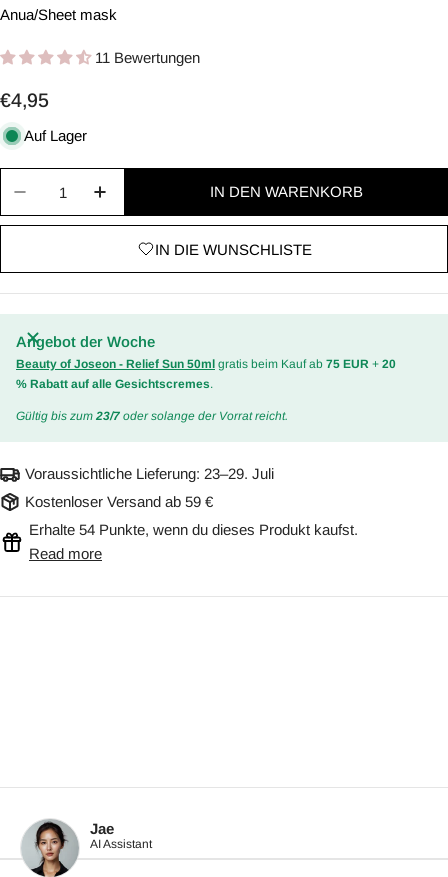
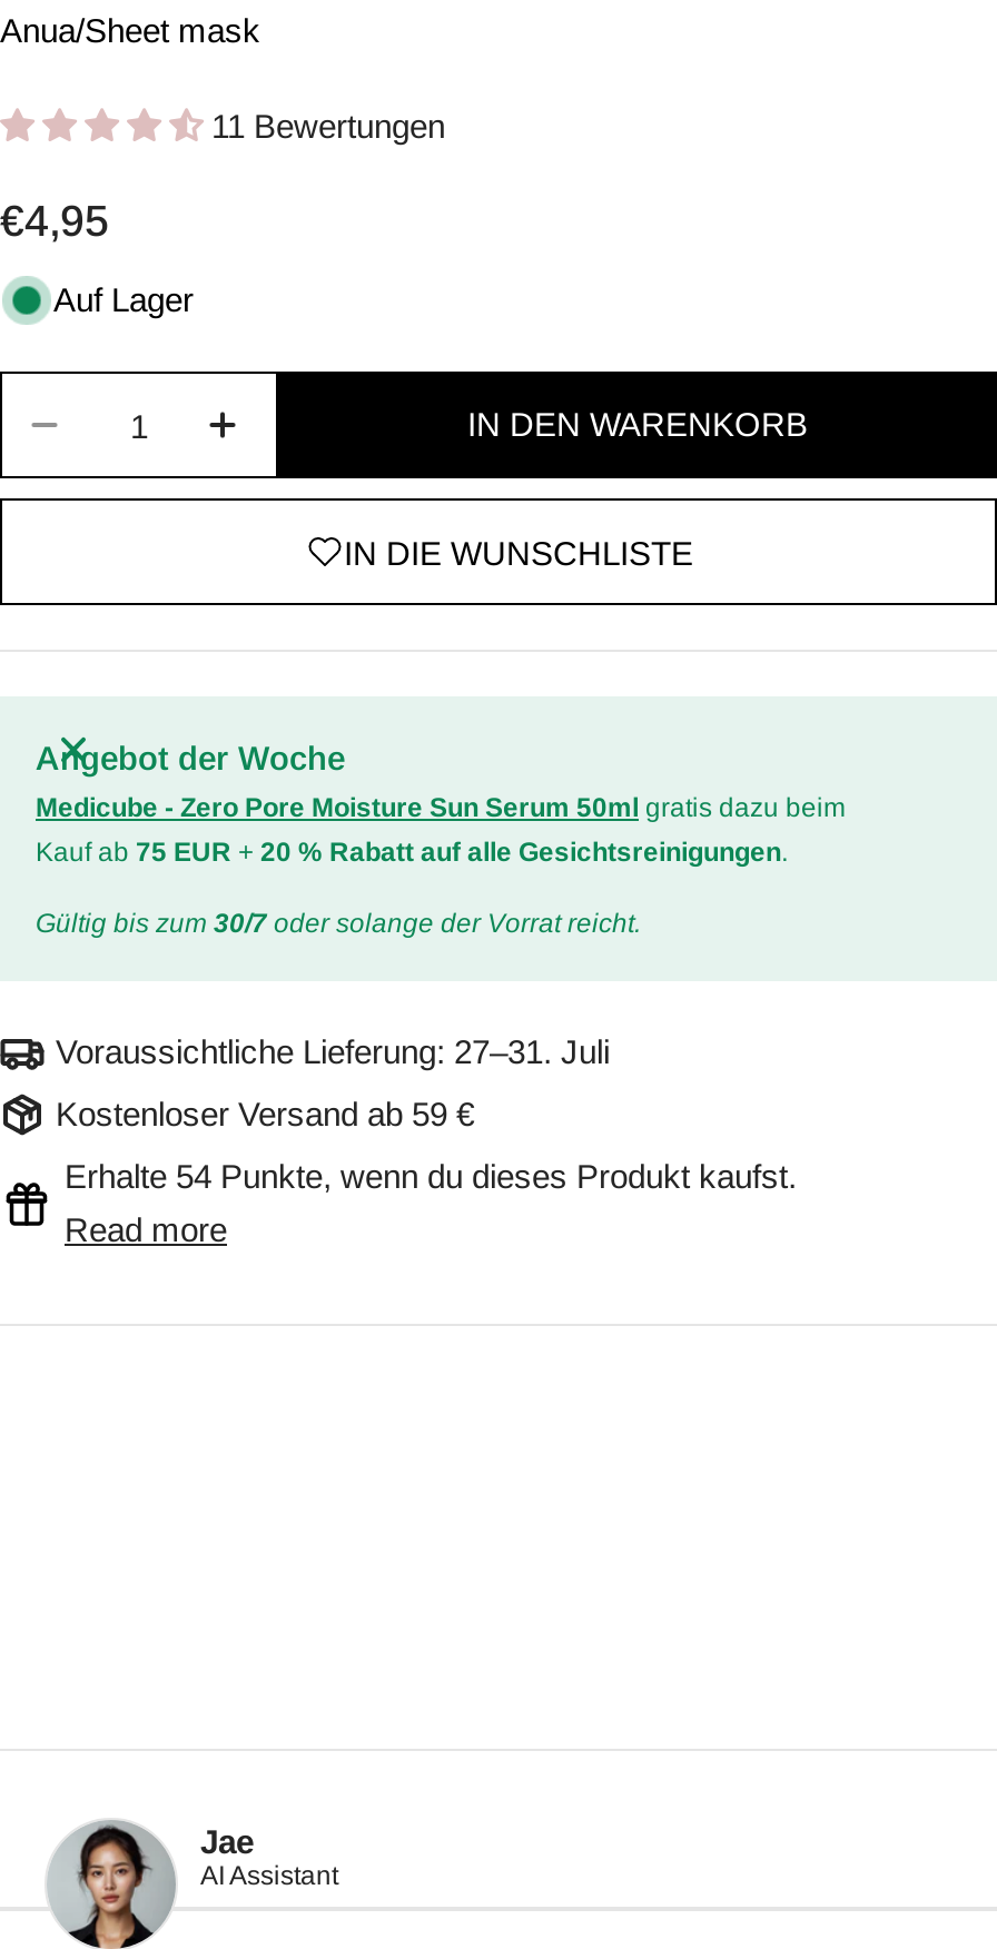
- Beauty of Joseon - Relief Sun 50ml gratis beim Kauf ab 75 EUR + 20
- % Rabatt auf alle Gesichtscremes.
+ Medicube - Zero Pore Moisture Sun Serum 50ml gratis dazu beim
+ Kauf ab 75 EUR + 20 % Rabatt auf alle Gesichtsreinigungen.

- Gültig bis zum 23/7 oder solange der Vorrat reicht.
+ Gültig bis zum 30/7 oder solange der Vorrat reicht.

- Voraussichtliche Lieferung: 23–29. Juli
+ Voraussichtliche Lieferung: 27–31. Juli
